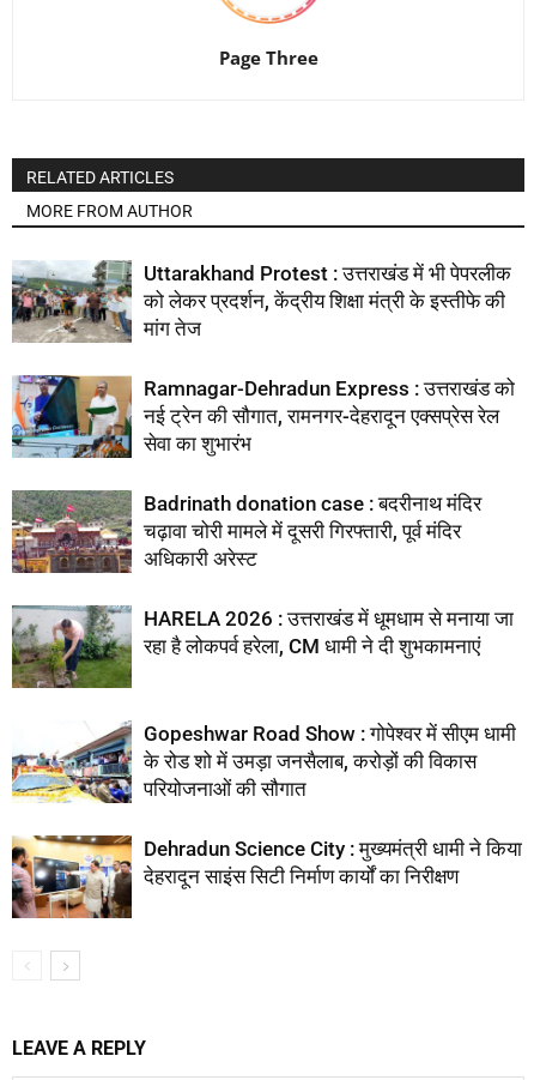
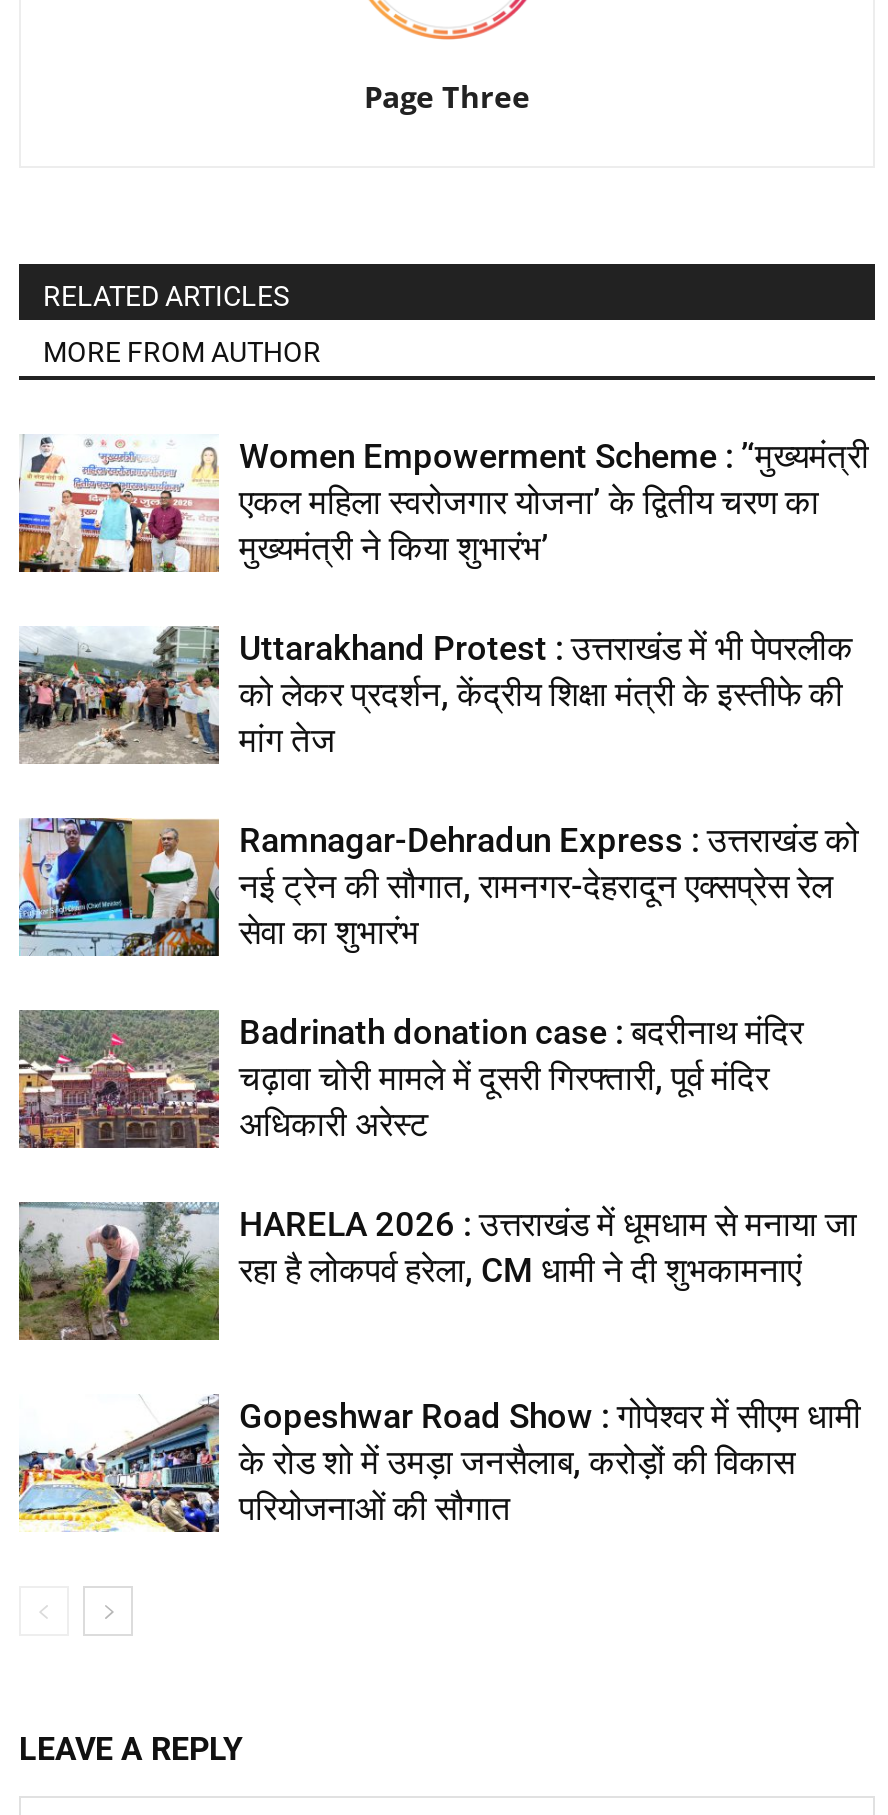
+ [image]
+ Women Empowerment Scheme : ’‘मुख्यमंत्री
+ एकल महिला स्वरोजगार योजना’ के द्वितीय चरण का
+ मुख्यमंत्री ने किया शुभारंभ’

moved down: [image] | Uttarakhand Protest : उत्तराखंड में भी पेपरलीक | को लेकर प्रदर्शन, केंद्रीय शिक्षा मंत्री के इस्तीफे की | ... | के रोड शो में उमड़ा जनसैलाब, करोड़ों की विकास | परियोजनाओं की सौगात

- [image]
- Dehradun Science City : मुख्यमंत्री धामी ने किया
- देहरादून साइंस सिटी निर्माण कार्यों का निरीक्षण
